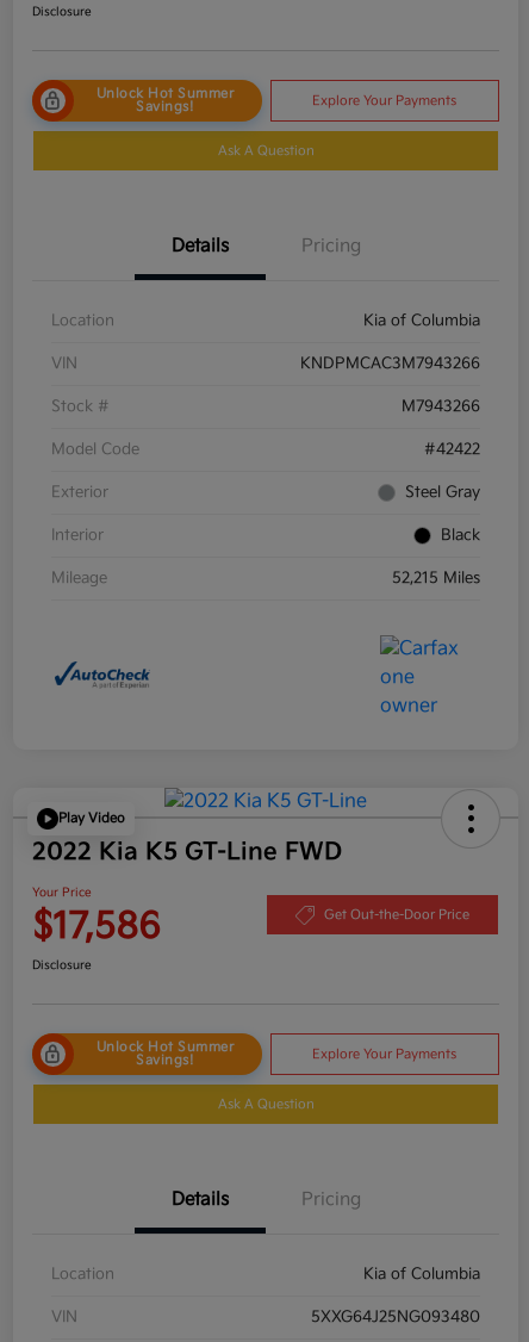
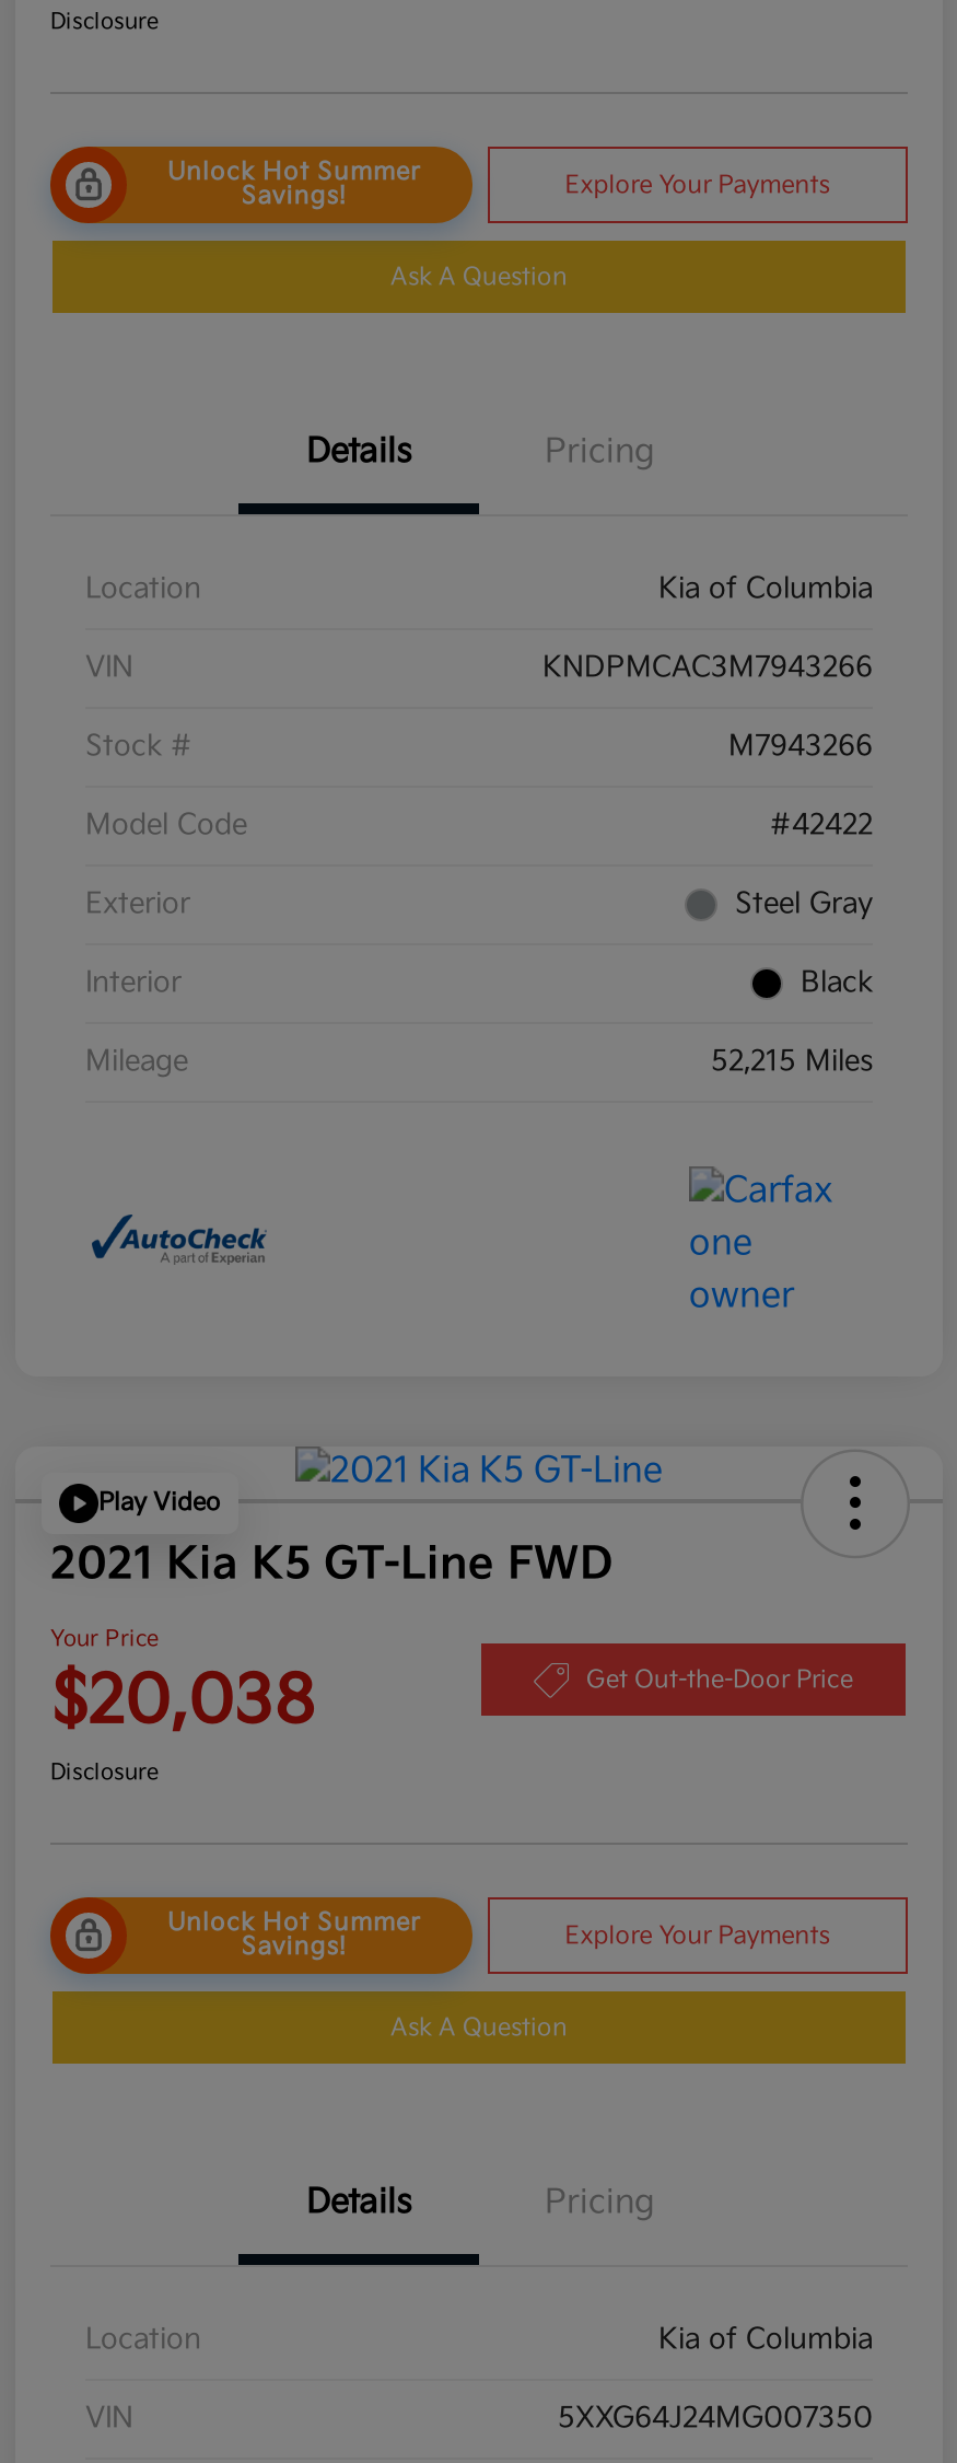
- 2022 Kia K5 GT-Line FWD
+ 2021 Kia K5 GT-Line FWD

- $17,586
+ $20,038

- 5XXG64J25NG093480
+ 5XXG64J24MG007350
